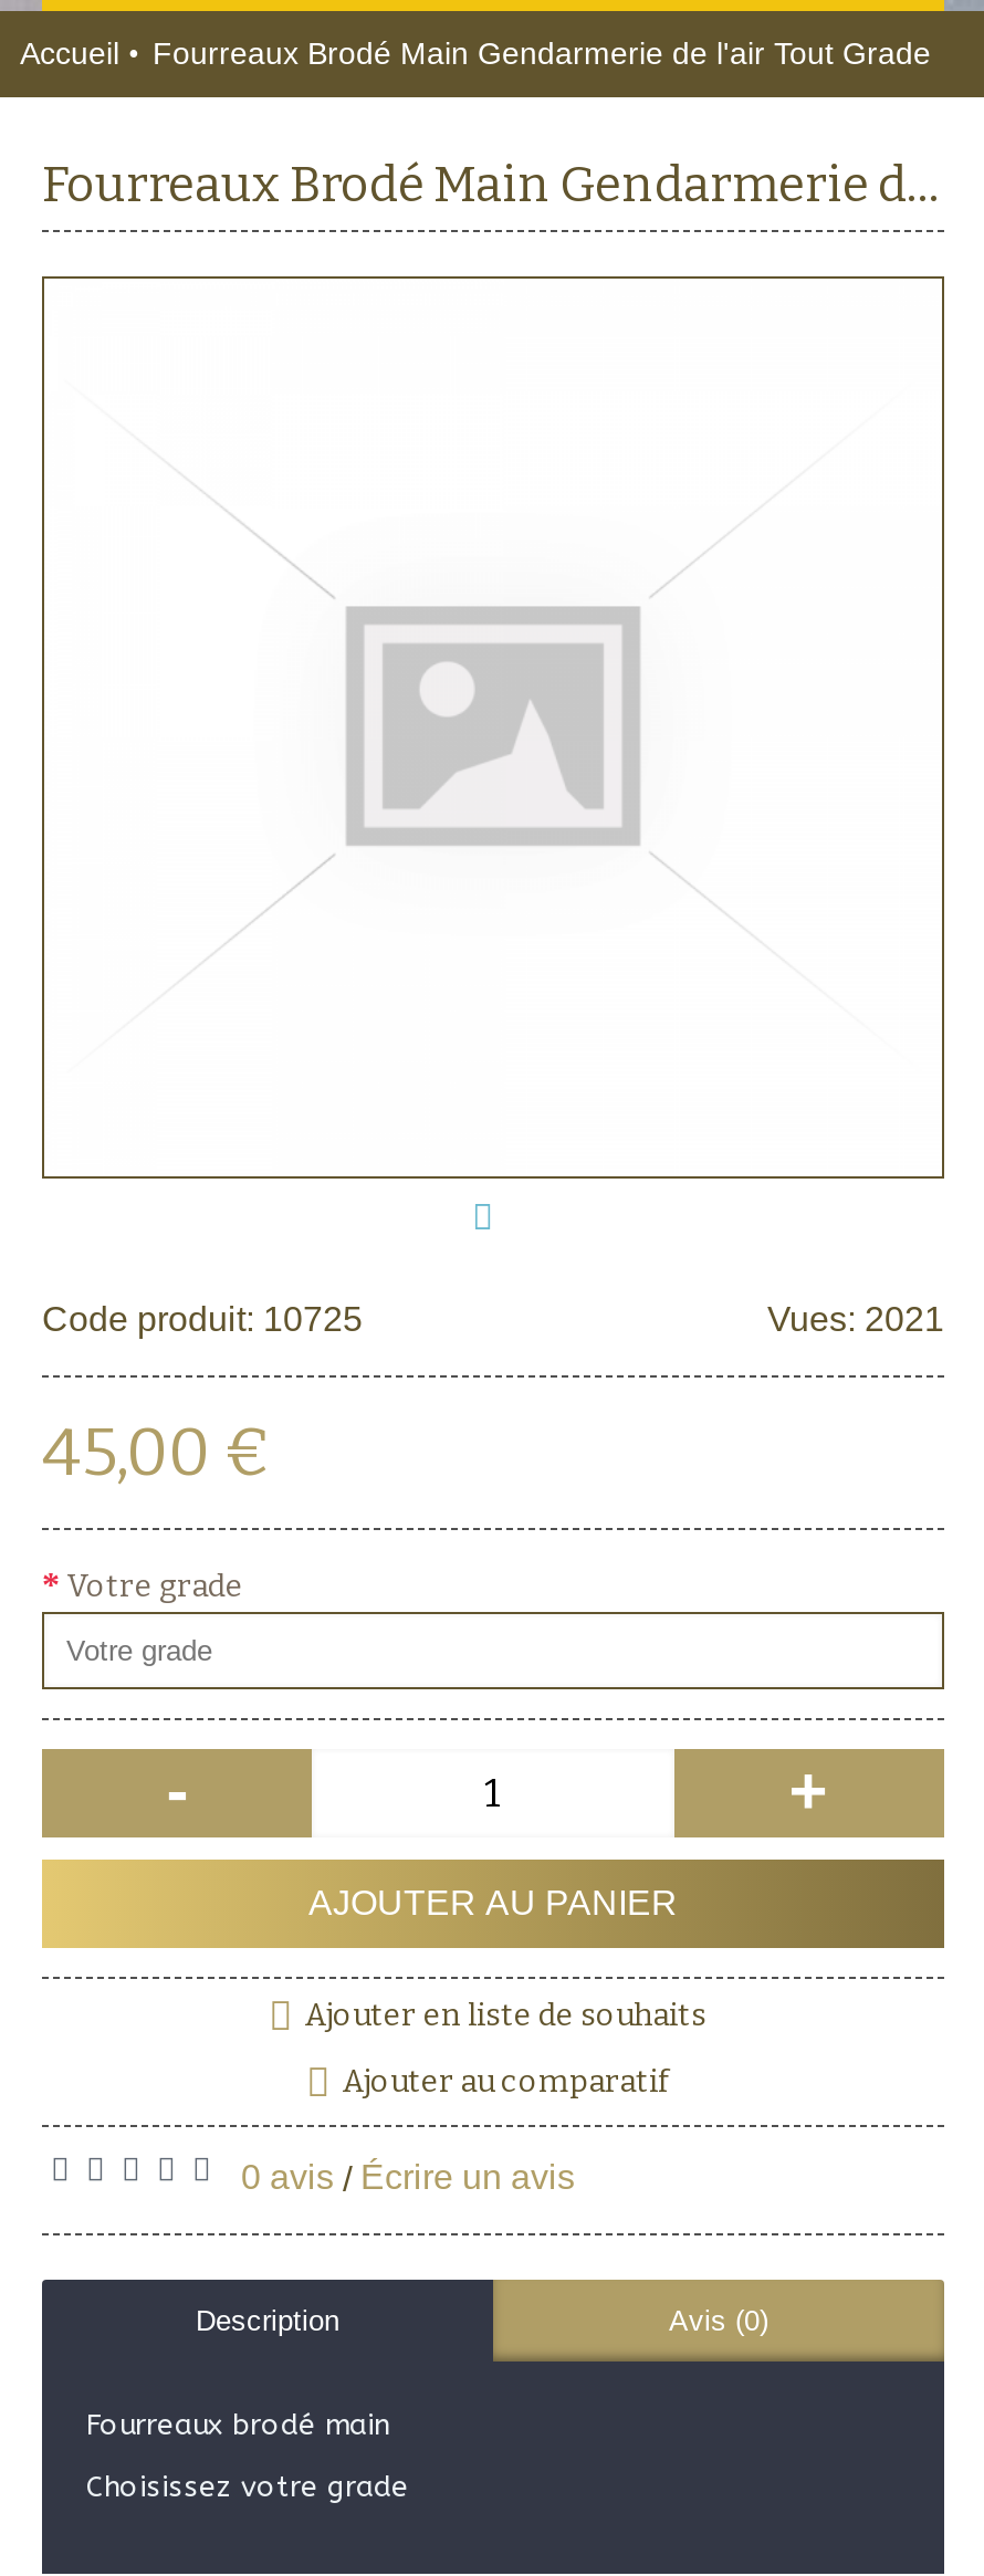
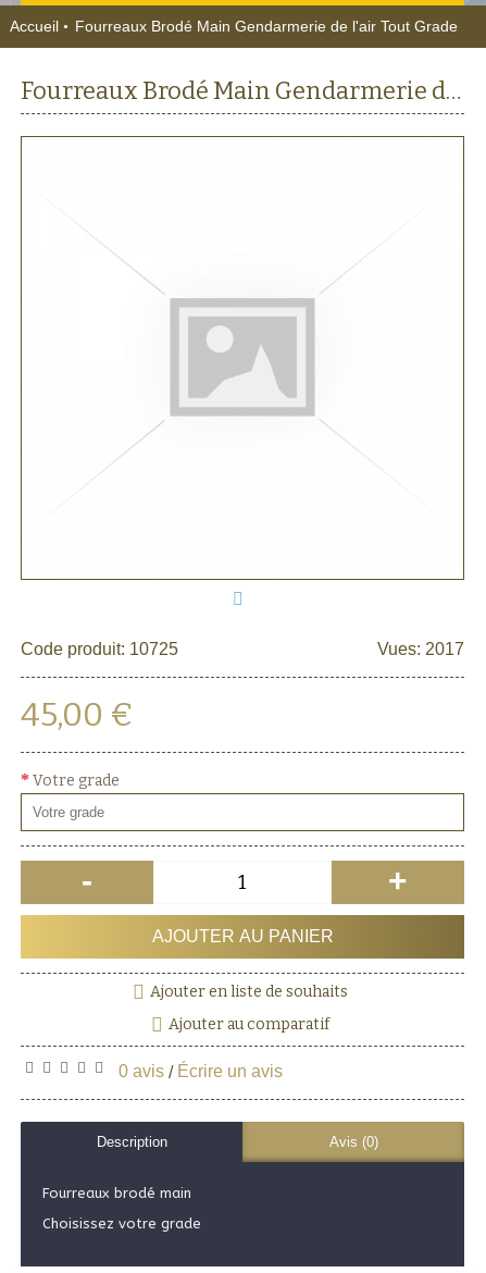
- Vues: 2021
+ Vues: 2017
